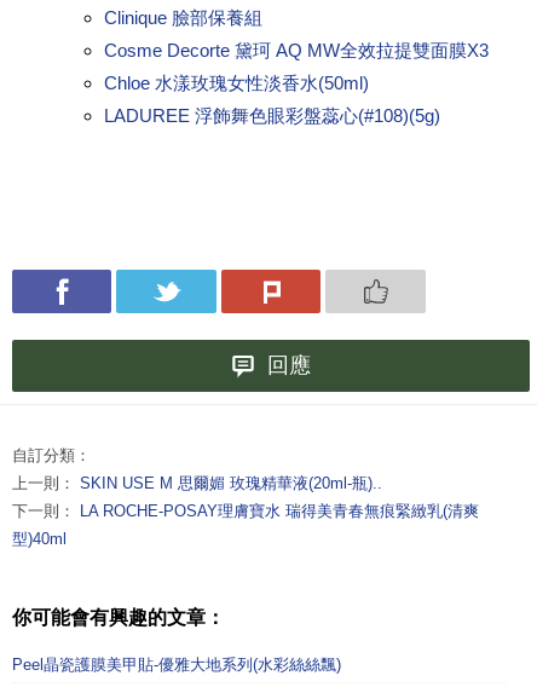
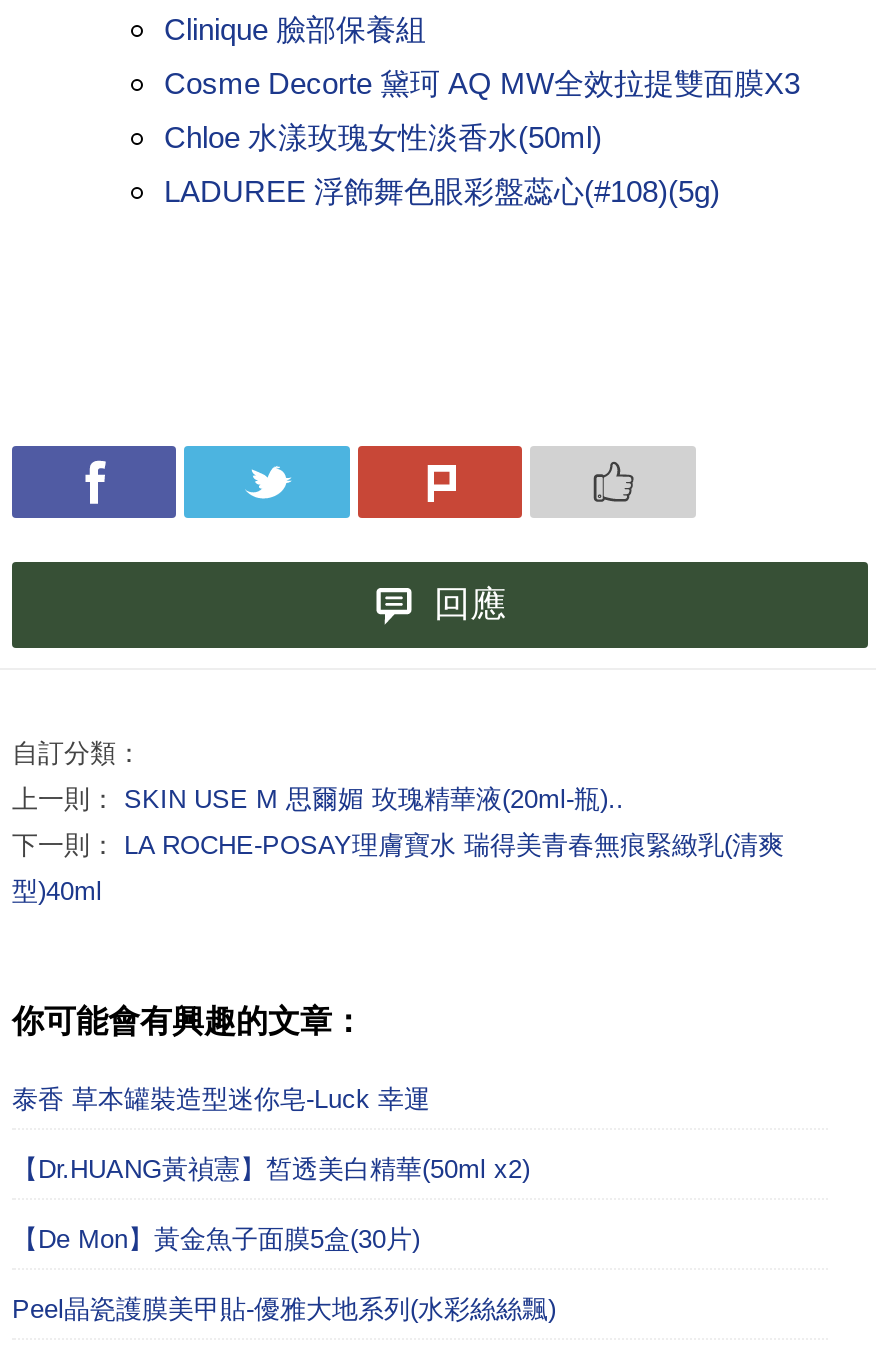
+ 泰香 草本罐裝造型迷你皂-Luck 幸運
+ 【Dr.HUANG黃禎憲】皙透美白精華(50ml x2)
+ 【De Mon】黃金魚子面膜5盒(30片)
